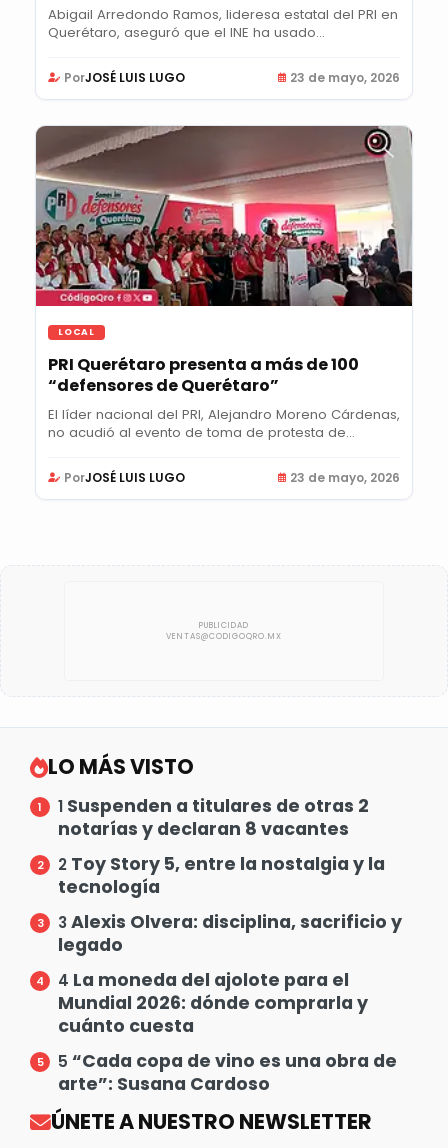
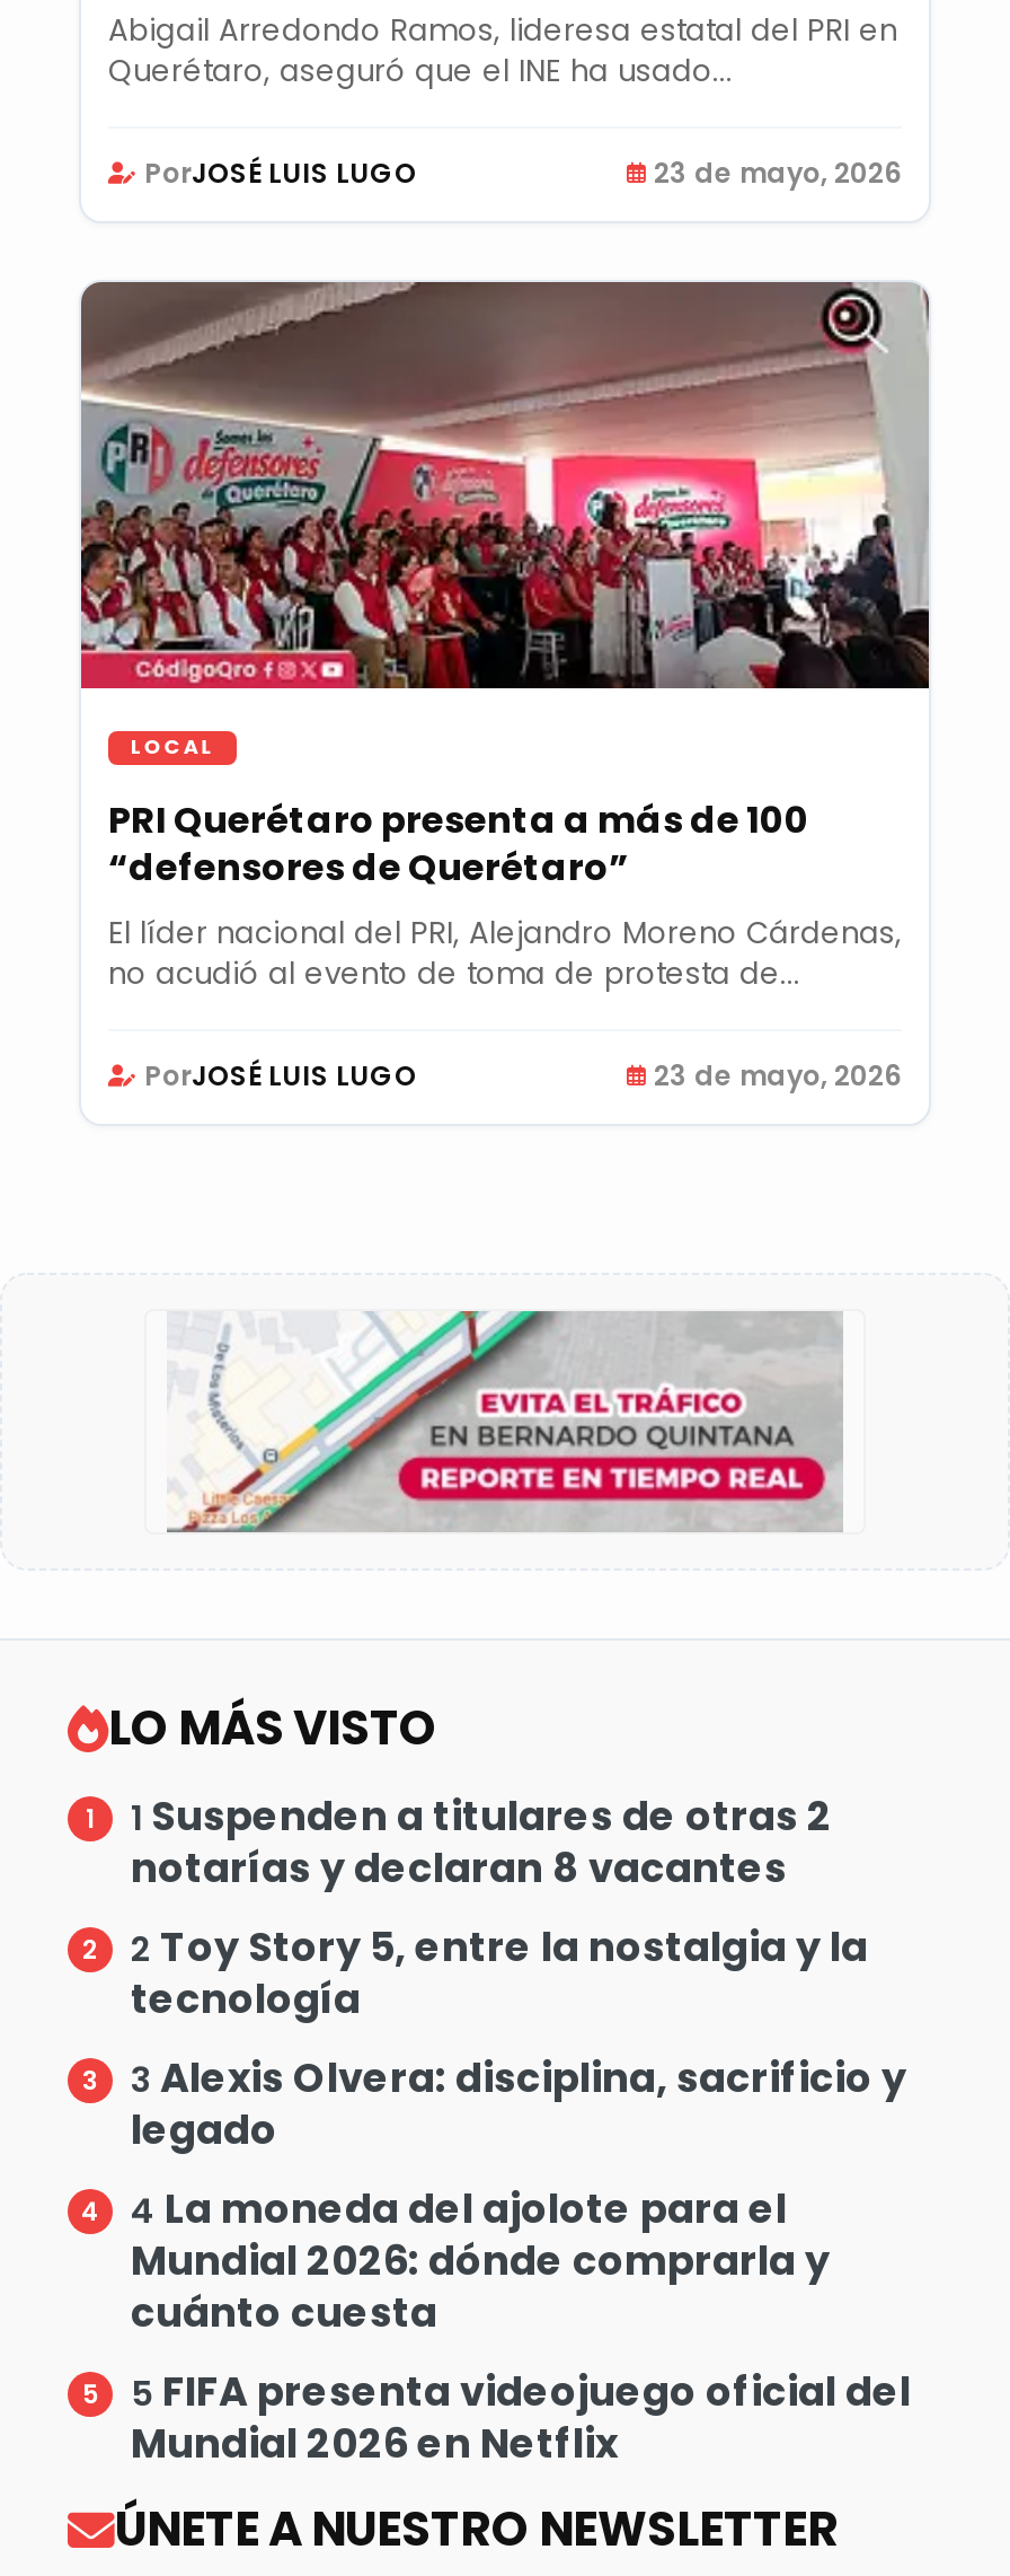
+ [image]

- 5 “Cada copa de vino es una obra de
- arte”: Susana Cardoso
+ 5 FIFA presenta videojuego oficial del
+ Mundial 2026 en Netflix
